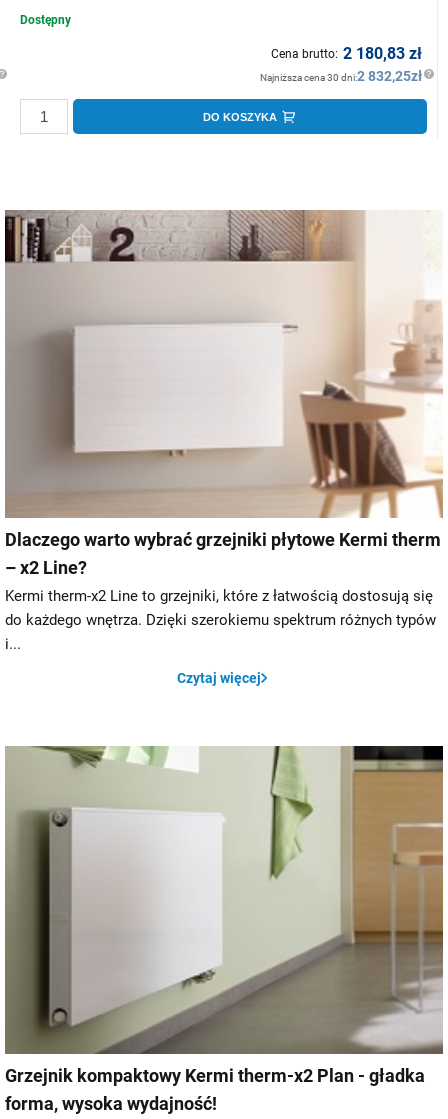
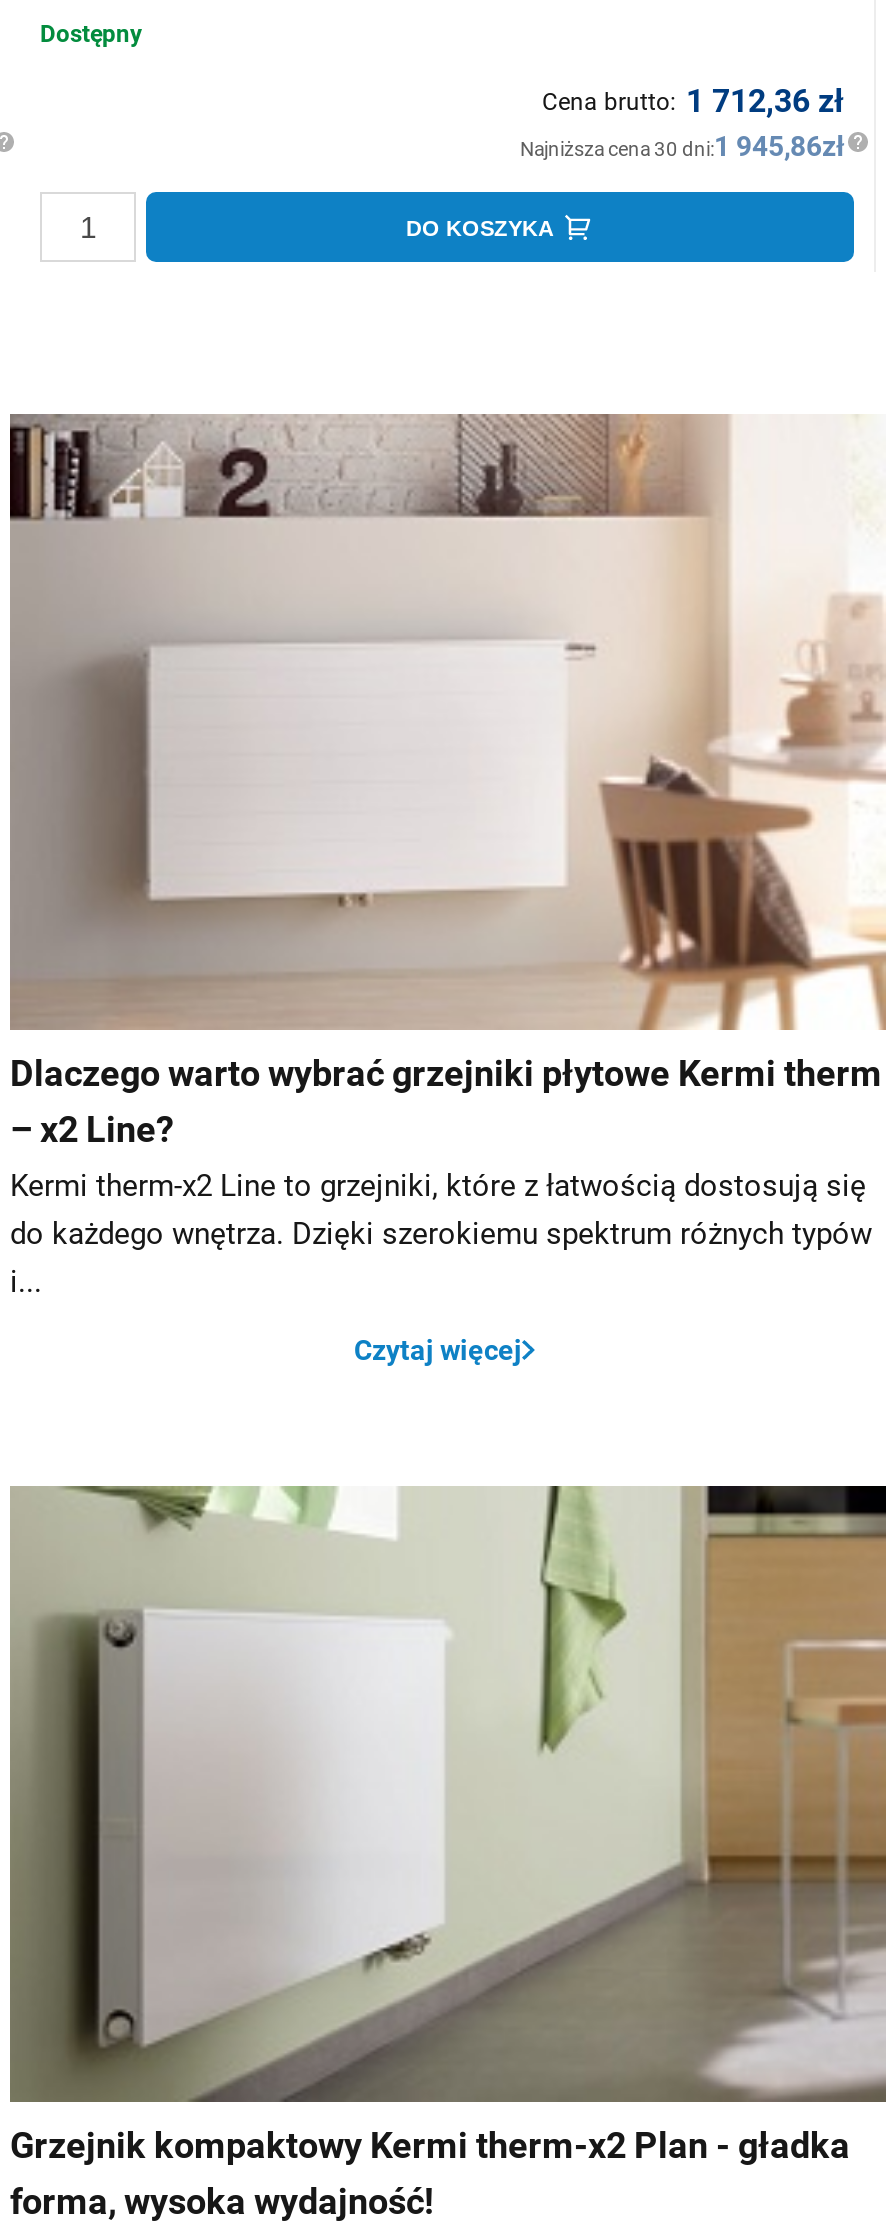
- Cena brutto: 2 180,83 zł
+ Cena brutto: 1 712,36 zł

- Najniższa cena 30 dni:2 832,25zł
+ Najniższa cena 30 dni:1 945,86zł
